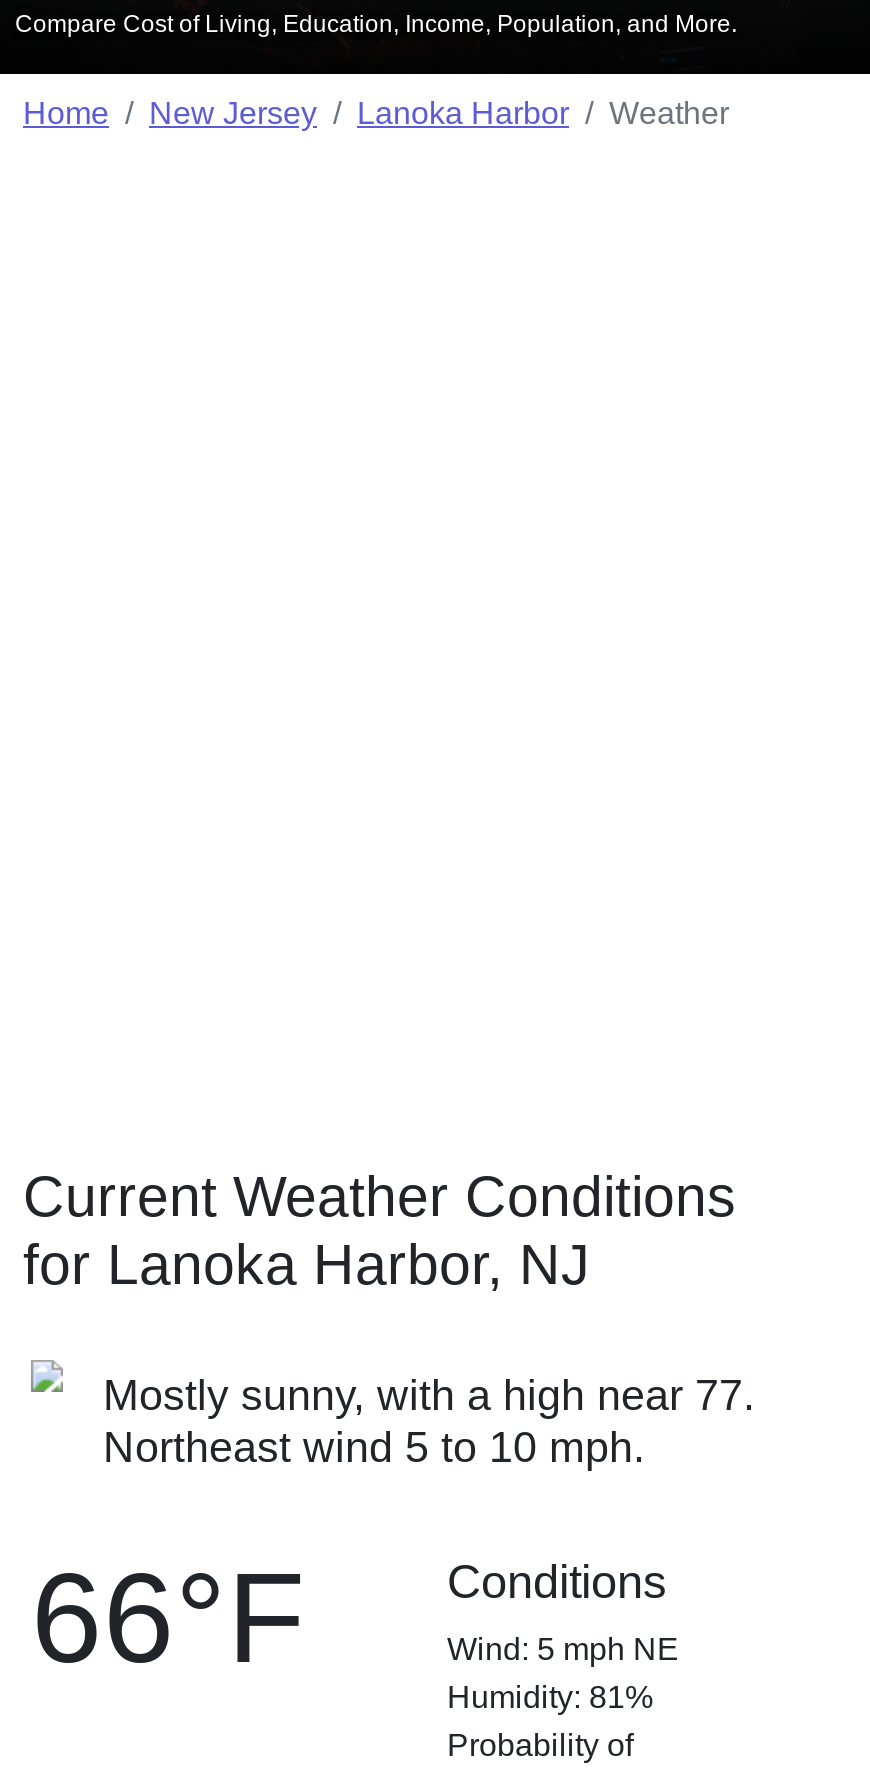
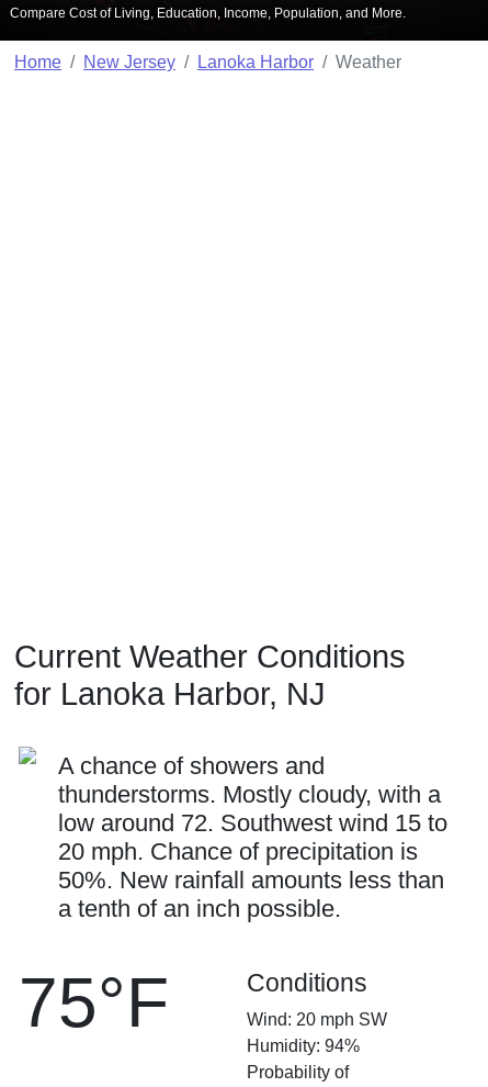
- Mostly sunny, with a high near 77.
- Northeast wind 5 to 10 mph.
+ A chance of showers and
+ thunderstorms. Mostly cloudy, with a
+ low around 72. Southwest wind 15 to
+ 20 mph. Chance of precipitation is
+ 50%. New rainfall amounts less than
+ a tenth of an inch possible.

- 66°F
+ 75°F

- Wind: 5 mph NE
+ Wind: 20 mph SW

- Humidity: 81%
+ Humidity: 94%
